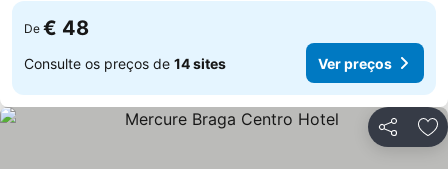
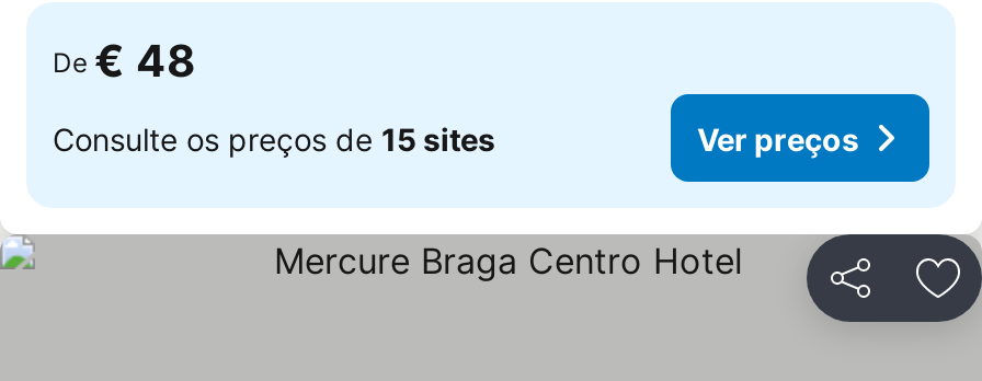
- Consulte os preços de 14 sites
+ Consulte os preços de 15 sites
